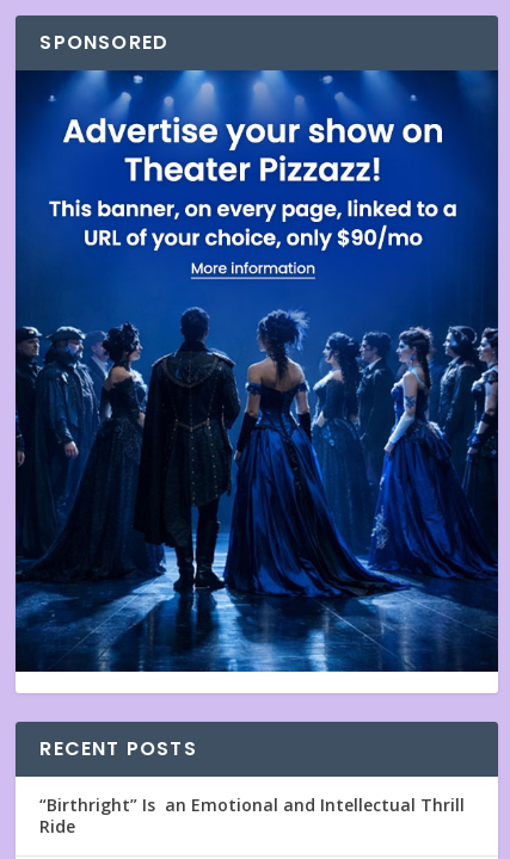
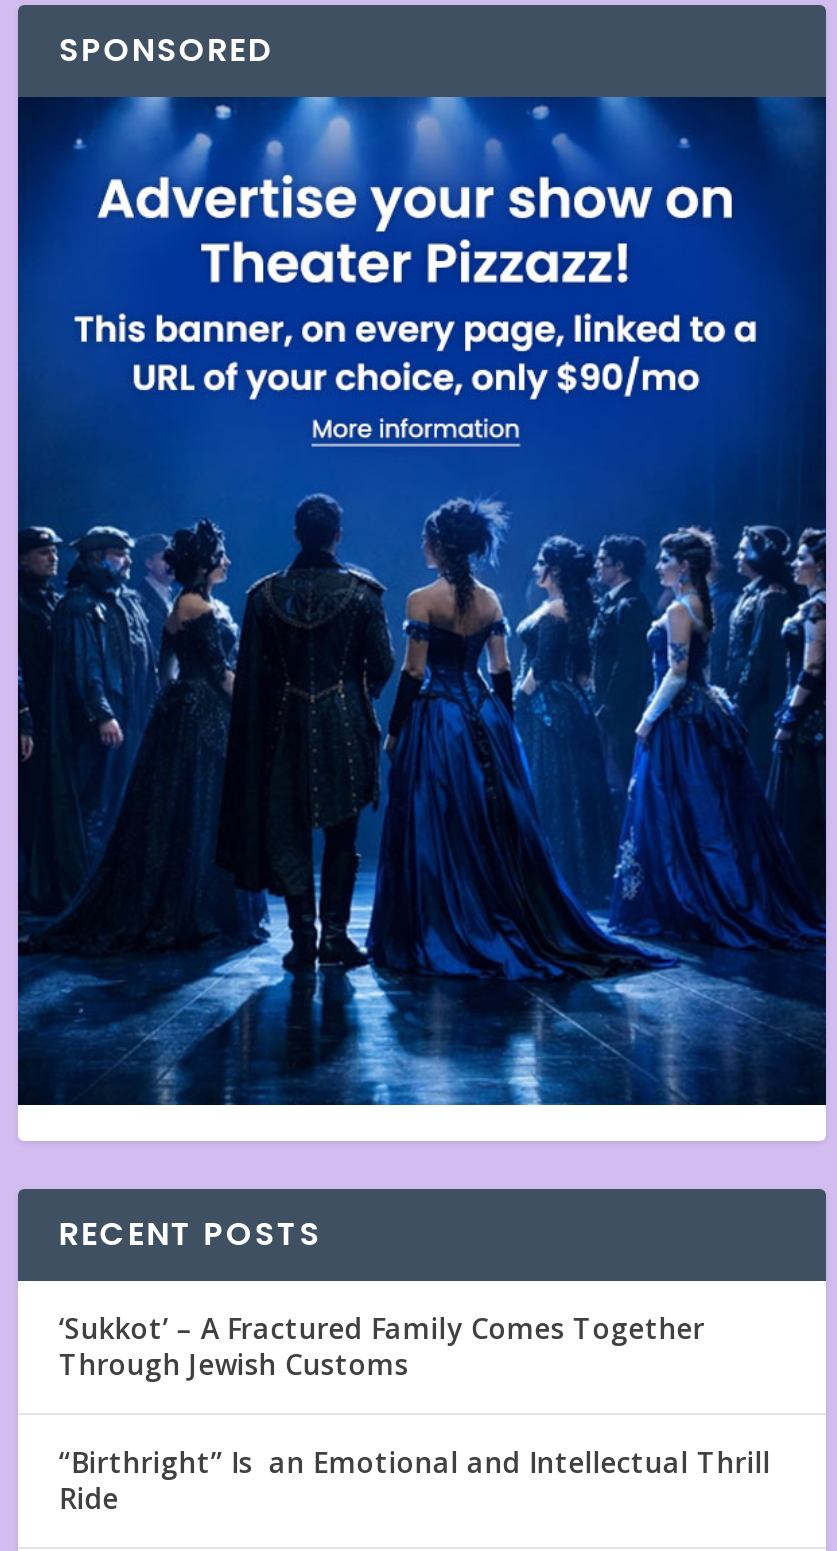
+ ‘Sukkot’ – A Fractured Family Comes Together
+ Through Jewish Customs
